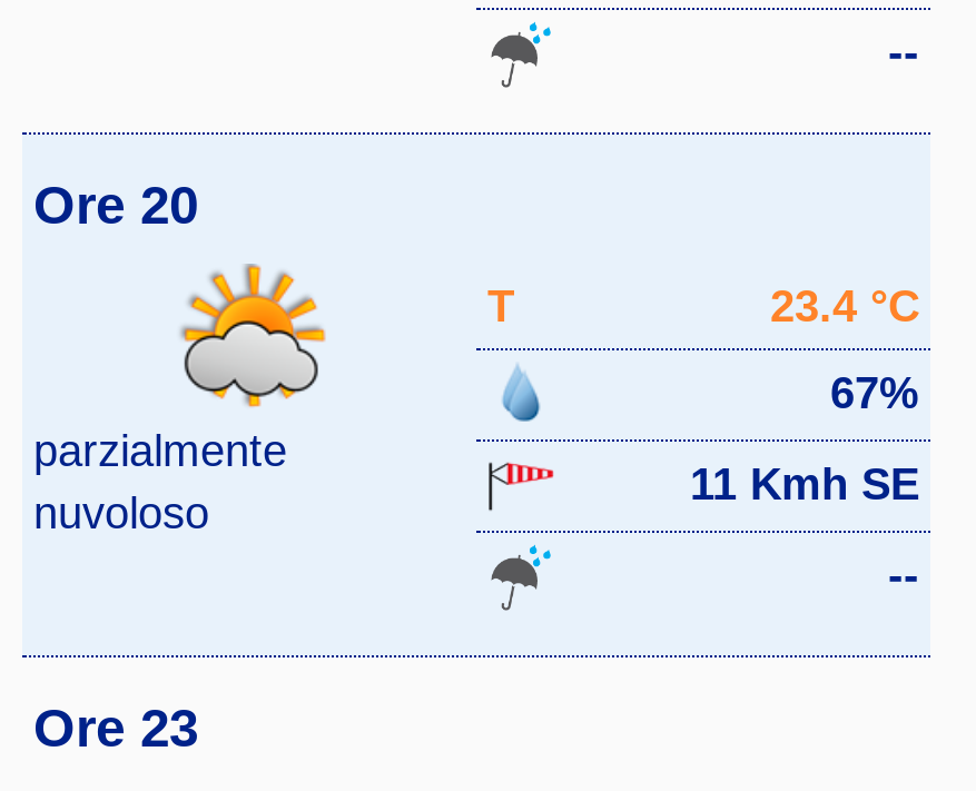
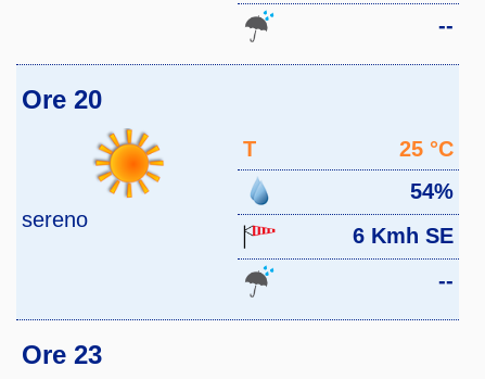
- 23.4 °C
+ 25 °C

- [image]
- parzialmente
- nuvoloso
+ [image]
+ sereno

- 67%
+ 54%

- 11 Kmh SE
+ 6 Kmh SE
